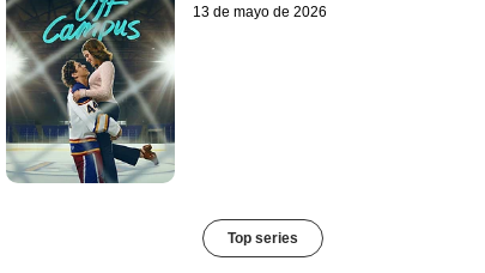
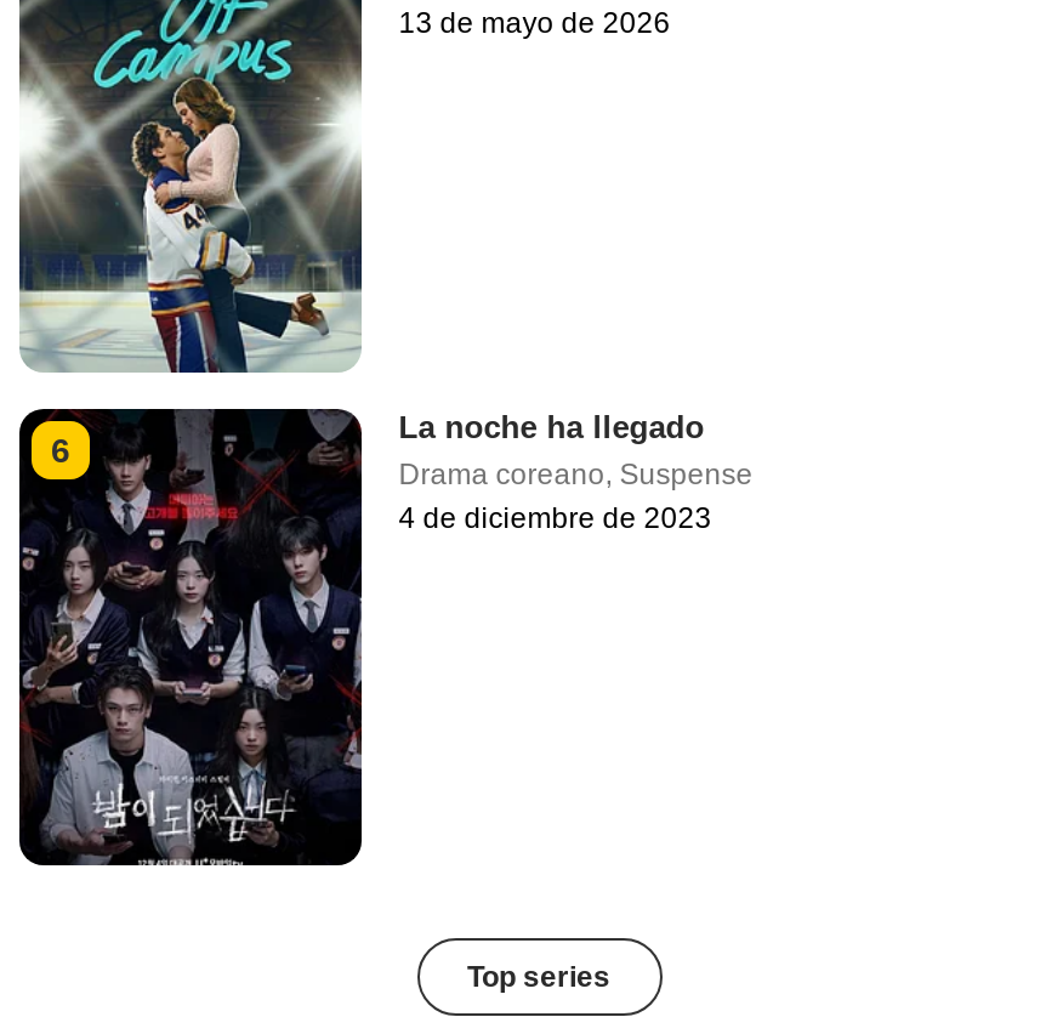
+ [image]
+ 6

+ La noche ha llegado
+ Drama coreano, Suspense
+ 4 de diciembre de 2023
